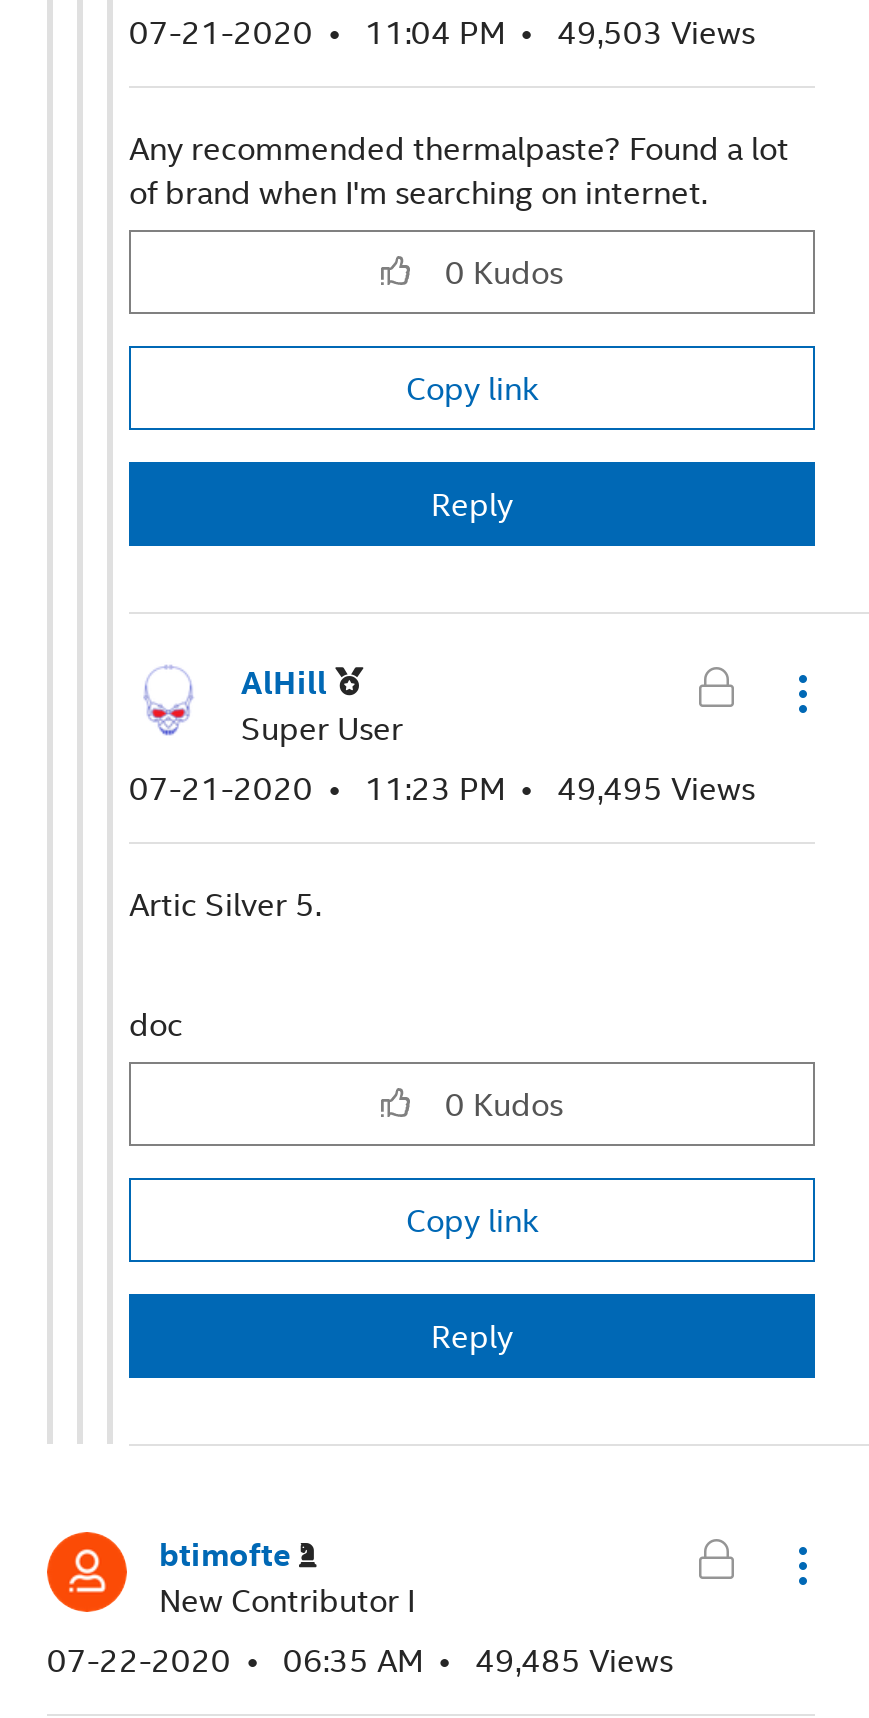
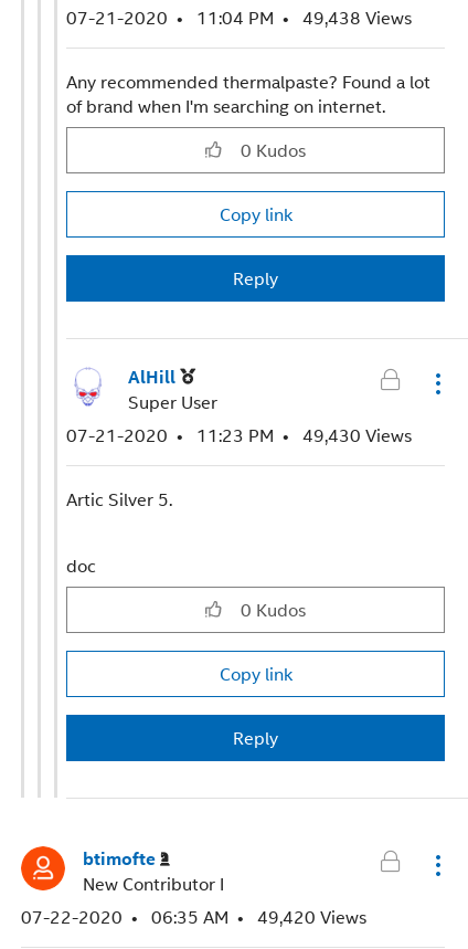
- 07-21-2020 11:04 PM 49,503 Views
+ 07-21-2020 11:04 PM 49,438 Views

- 07-21-2020 11:23 PM 49,495 Views
+ 07-21-2020 11:23 PM 49,430 Views

- 07-22-2020 06:35 AM 49,485 Views
+ 07-22-2020 06:35 AM 49,420 Views
